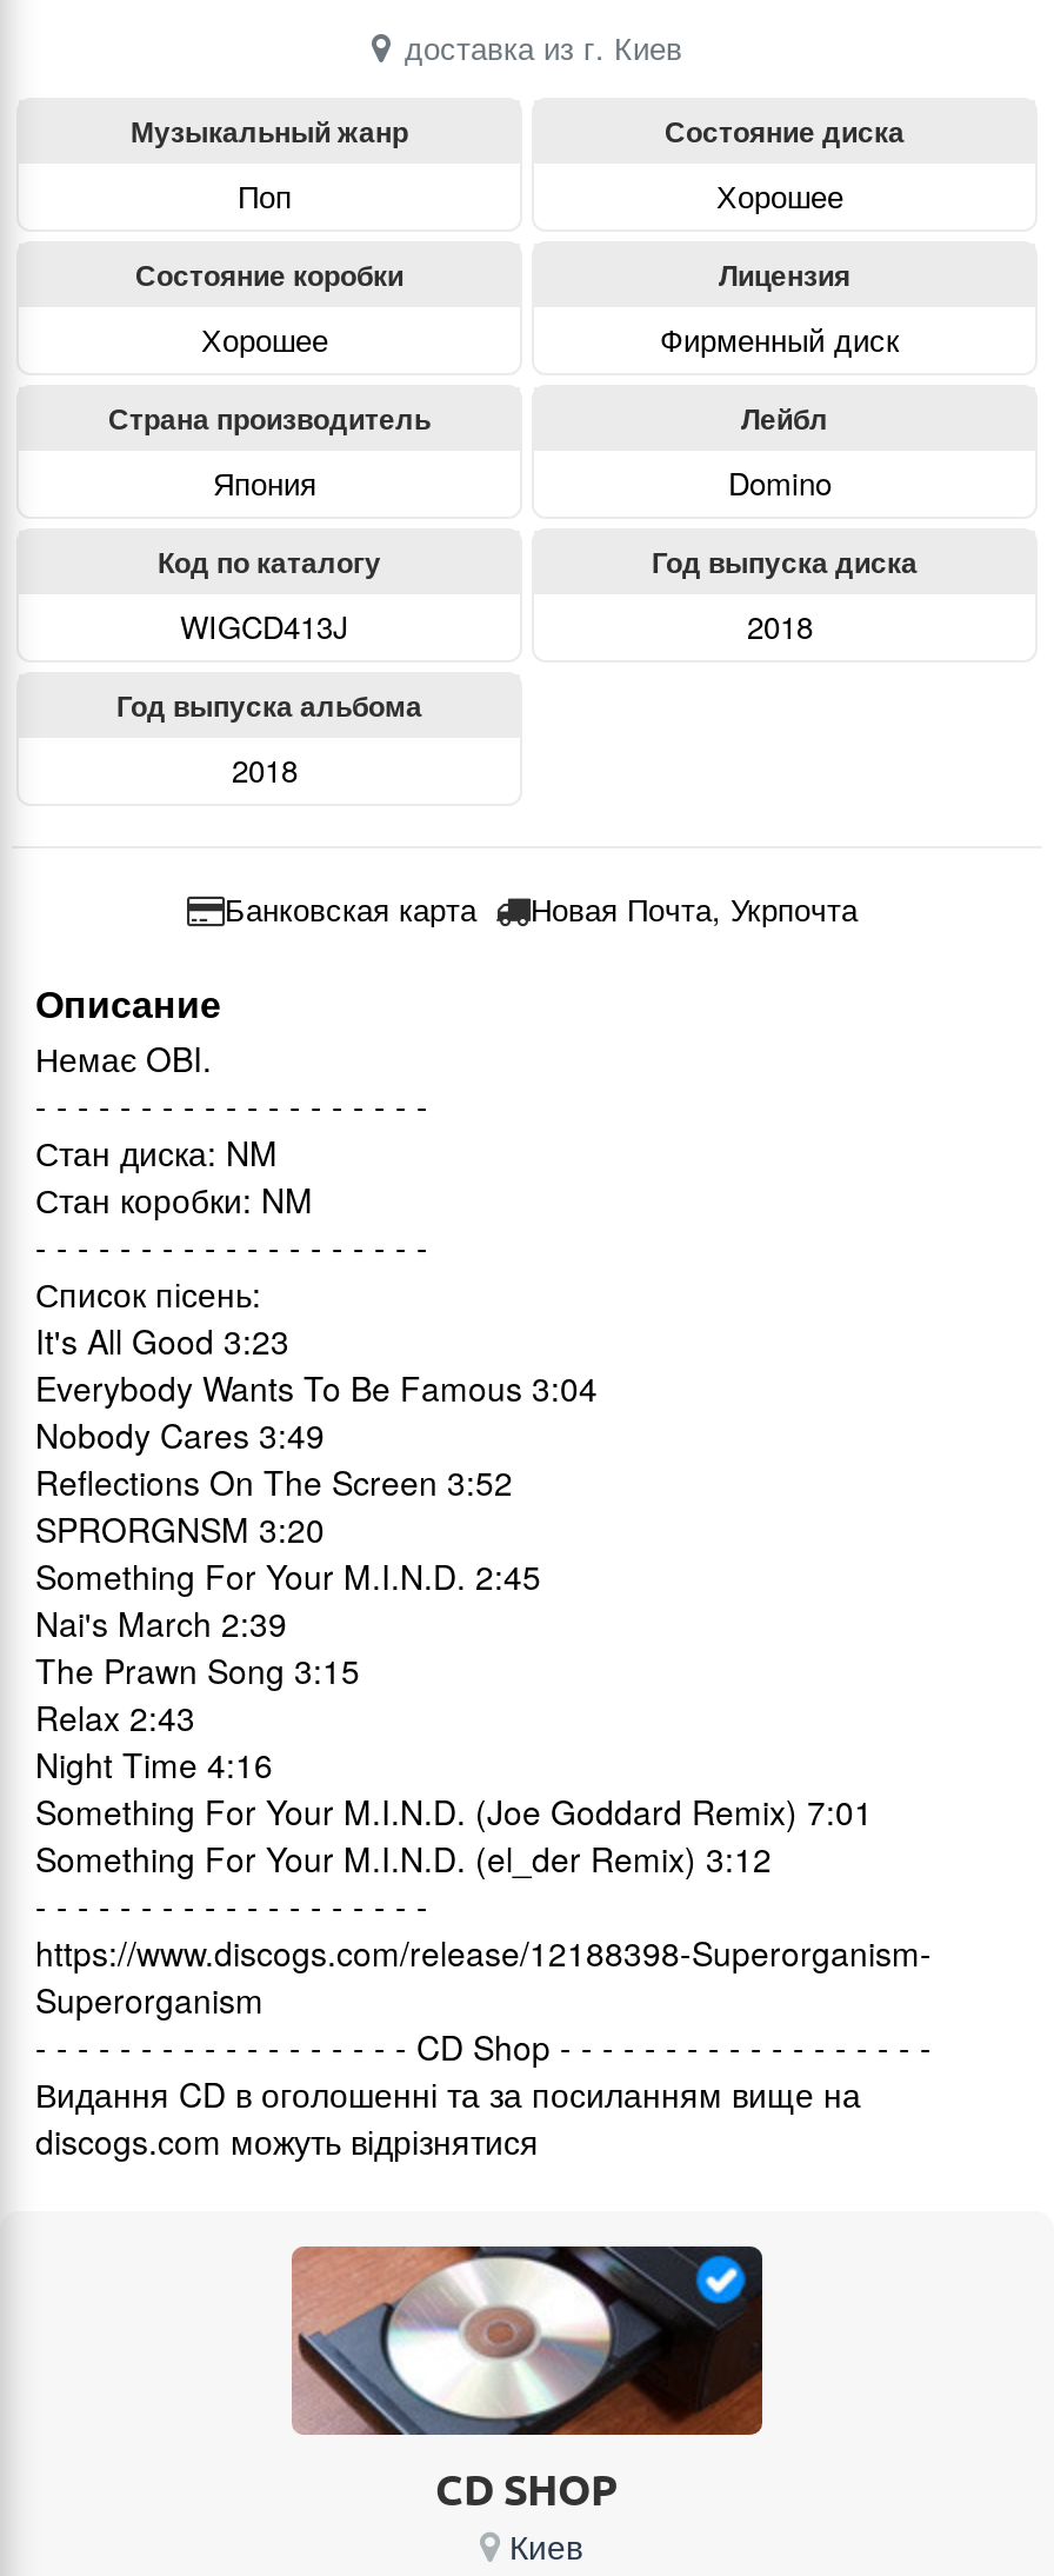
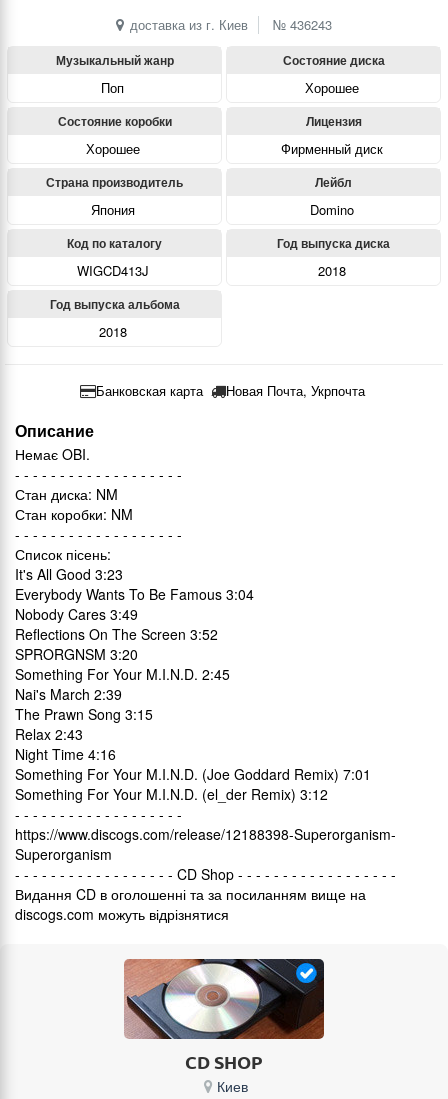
+ № 436243
